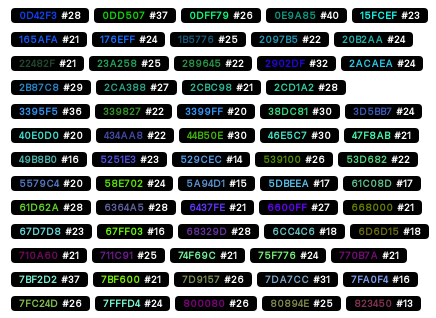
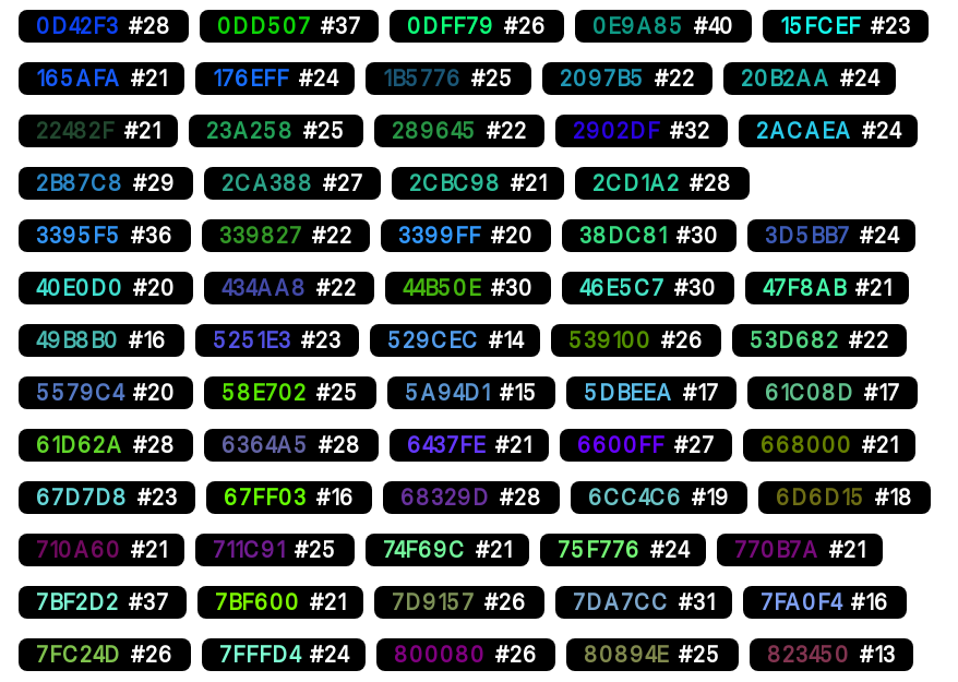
- 5579C4 #20 58E702 #24 5A94D1 #15 5DBEEA #17 61C08D #17
+ 5579C4 #20 58E702 #25 5A94D1 #15 5DBEEA #17 61C08D #17

- 6CC4C6 #18
+ 6CC4C6 #19
